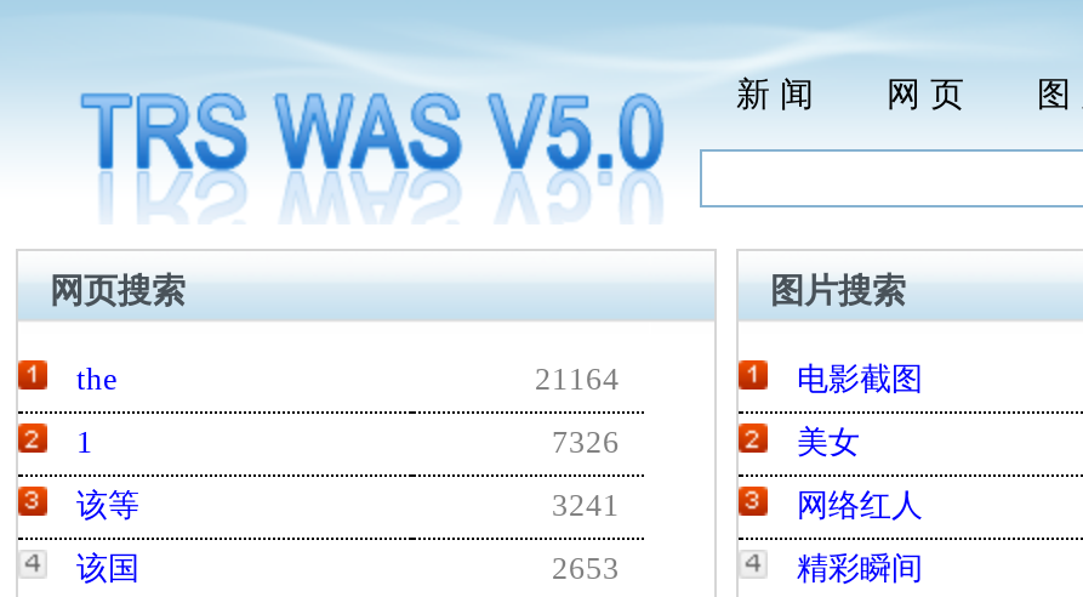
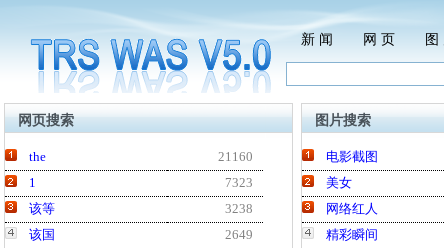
- 21164
+ 21160

- 7326
+ 7323

- 3241
+ 3238

- 2653
+ 2649
